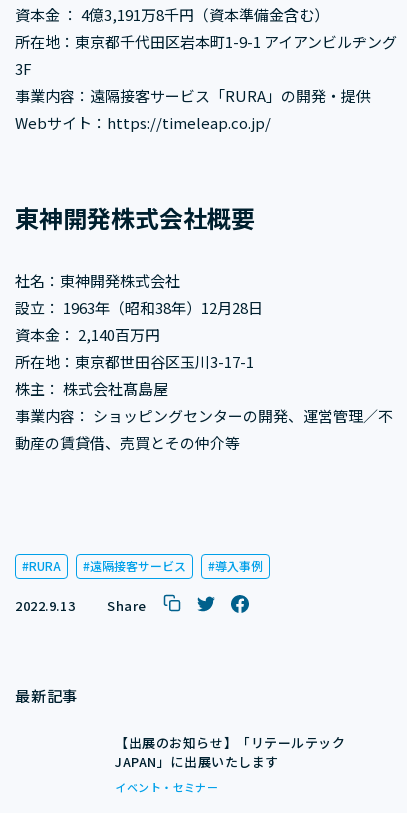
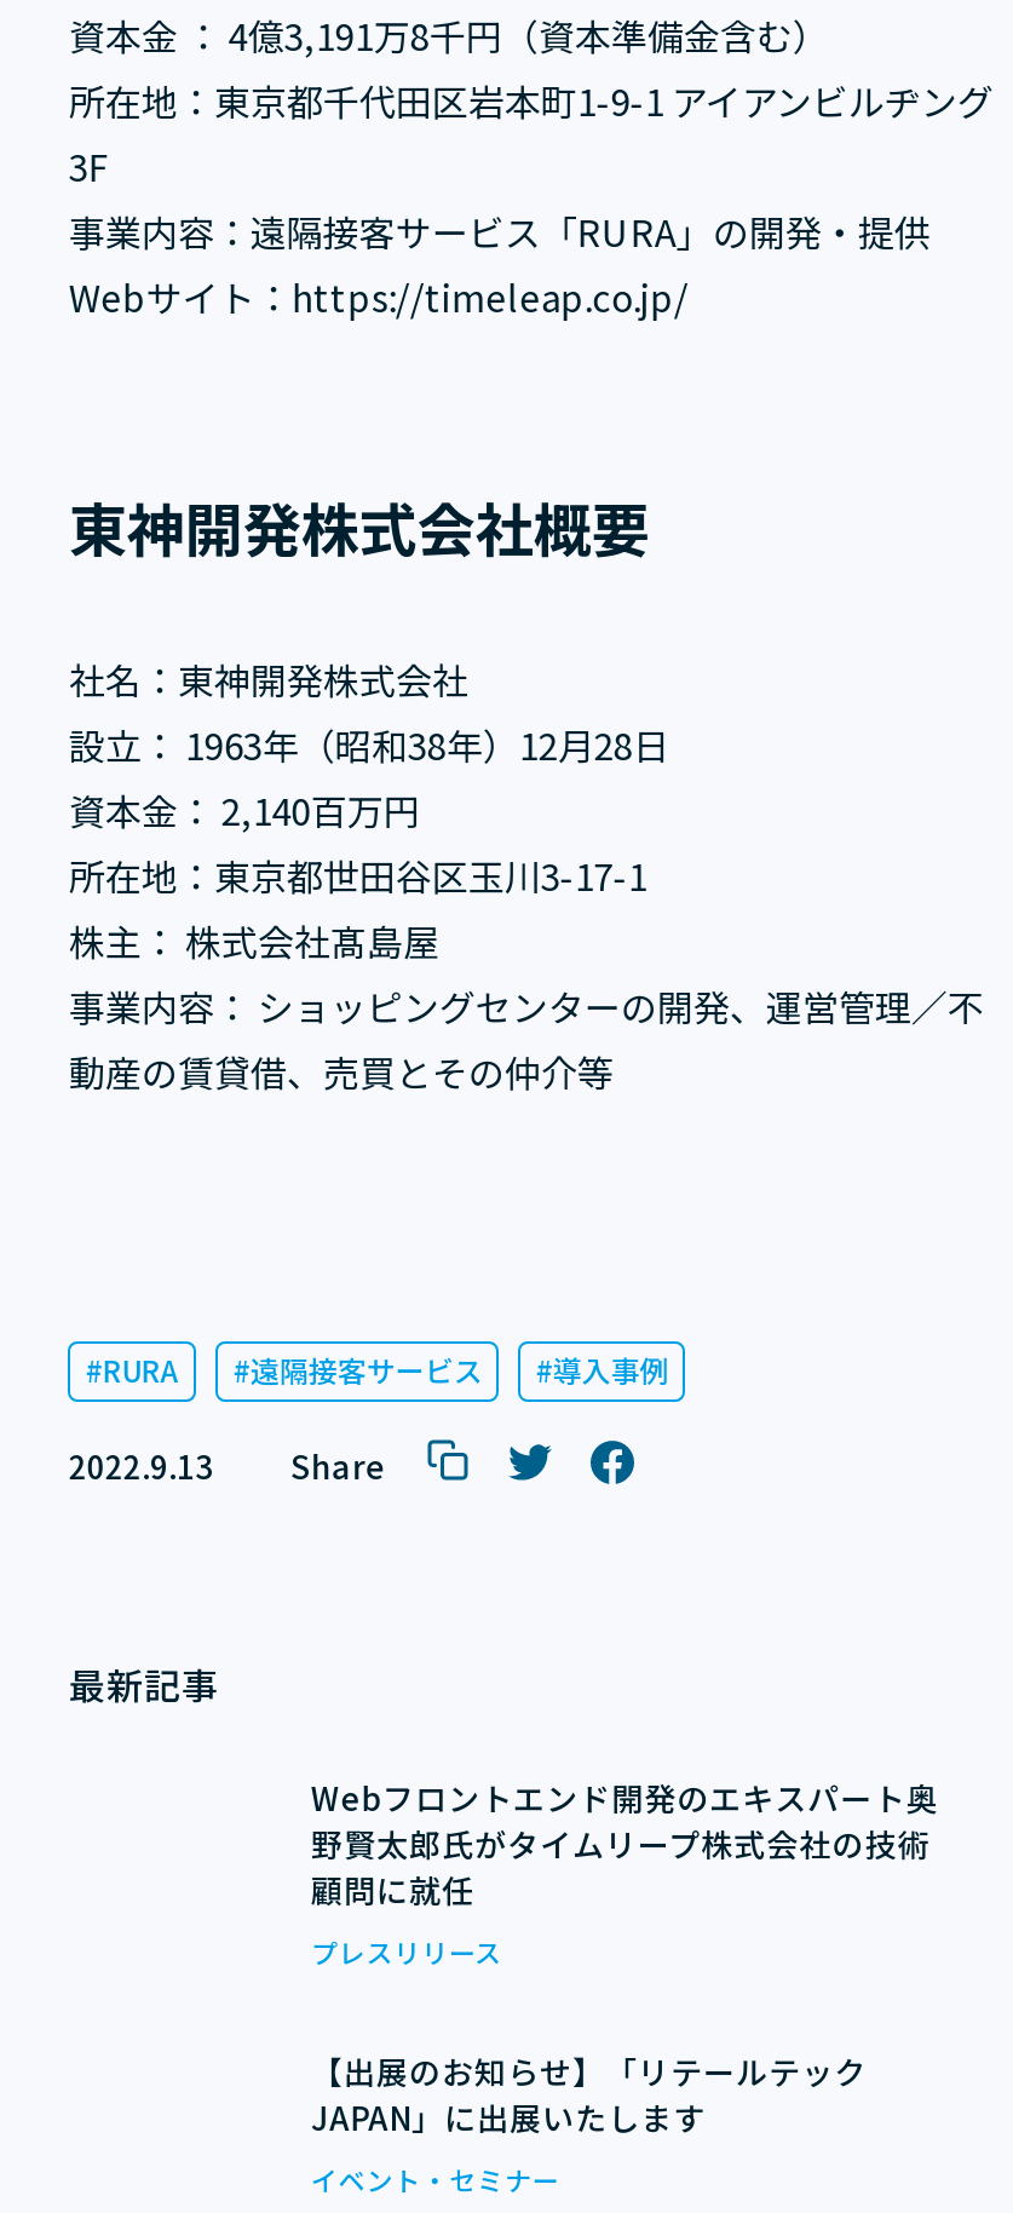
+ Webフロントエンド開発のエキスパート奥
+ 野賢太郎氏がタイムリープ株式会社の技術
+ 顧問に就任
+ プレスリリース
